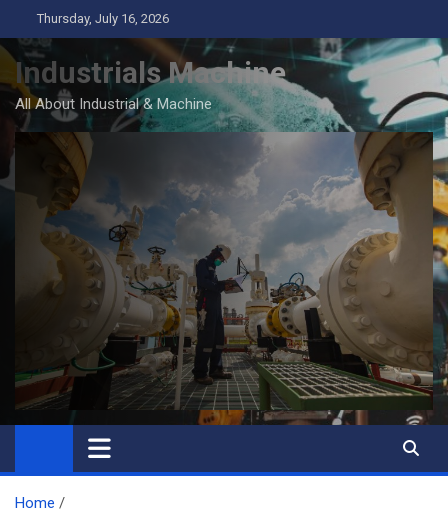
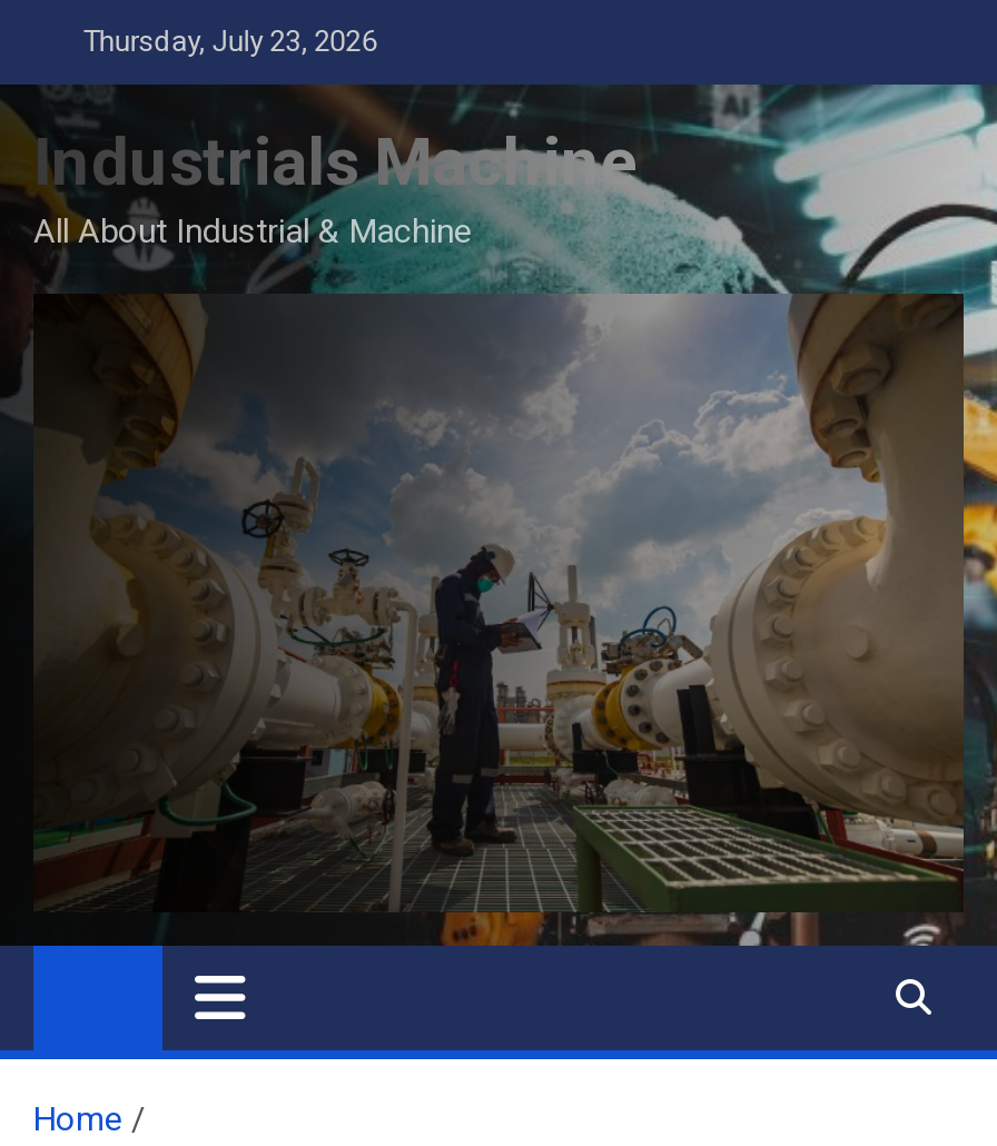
- Thursday, July 16, 2026
+ Thursday, July 23, 2026
